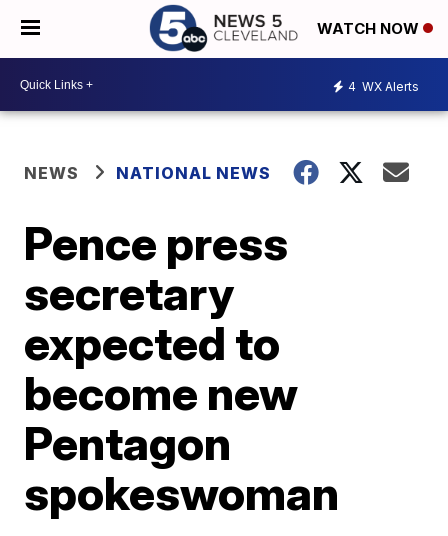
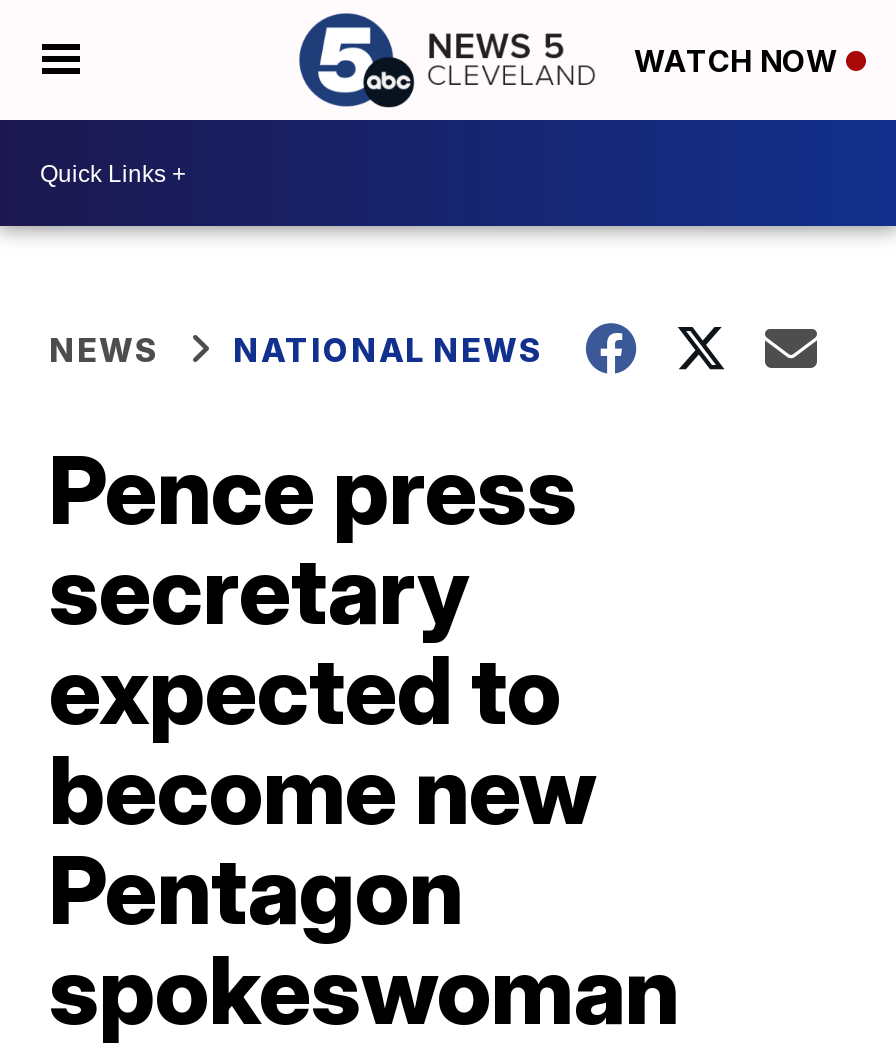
- 4 WX Alerts
